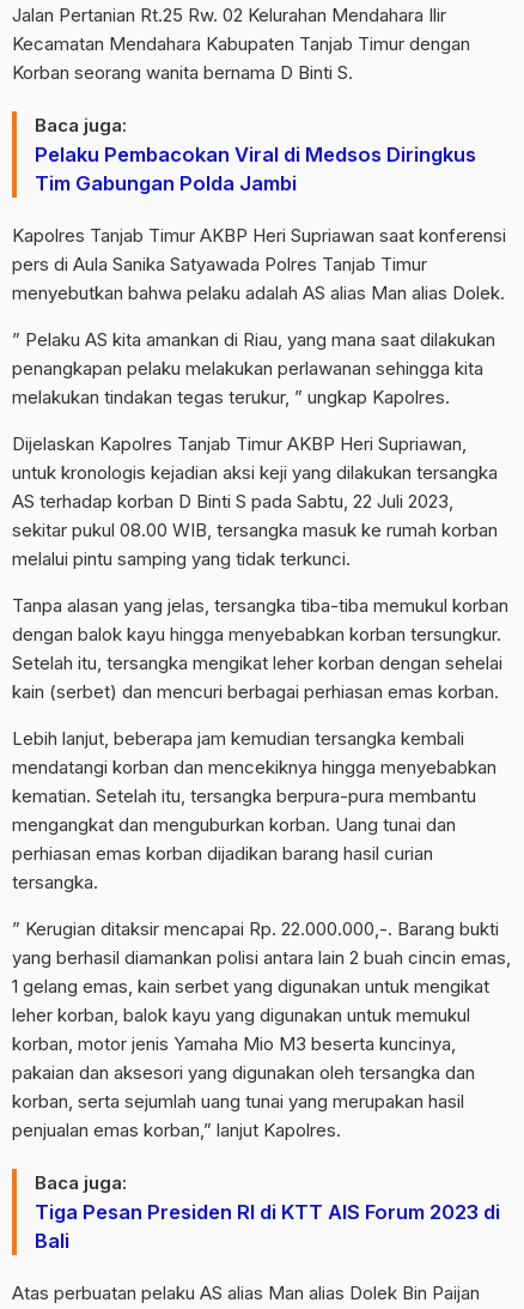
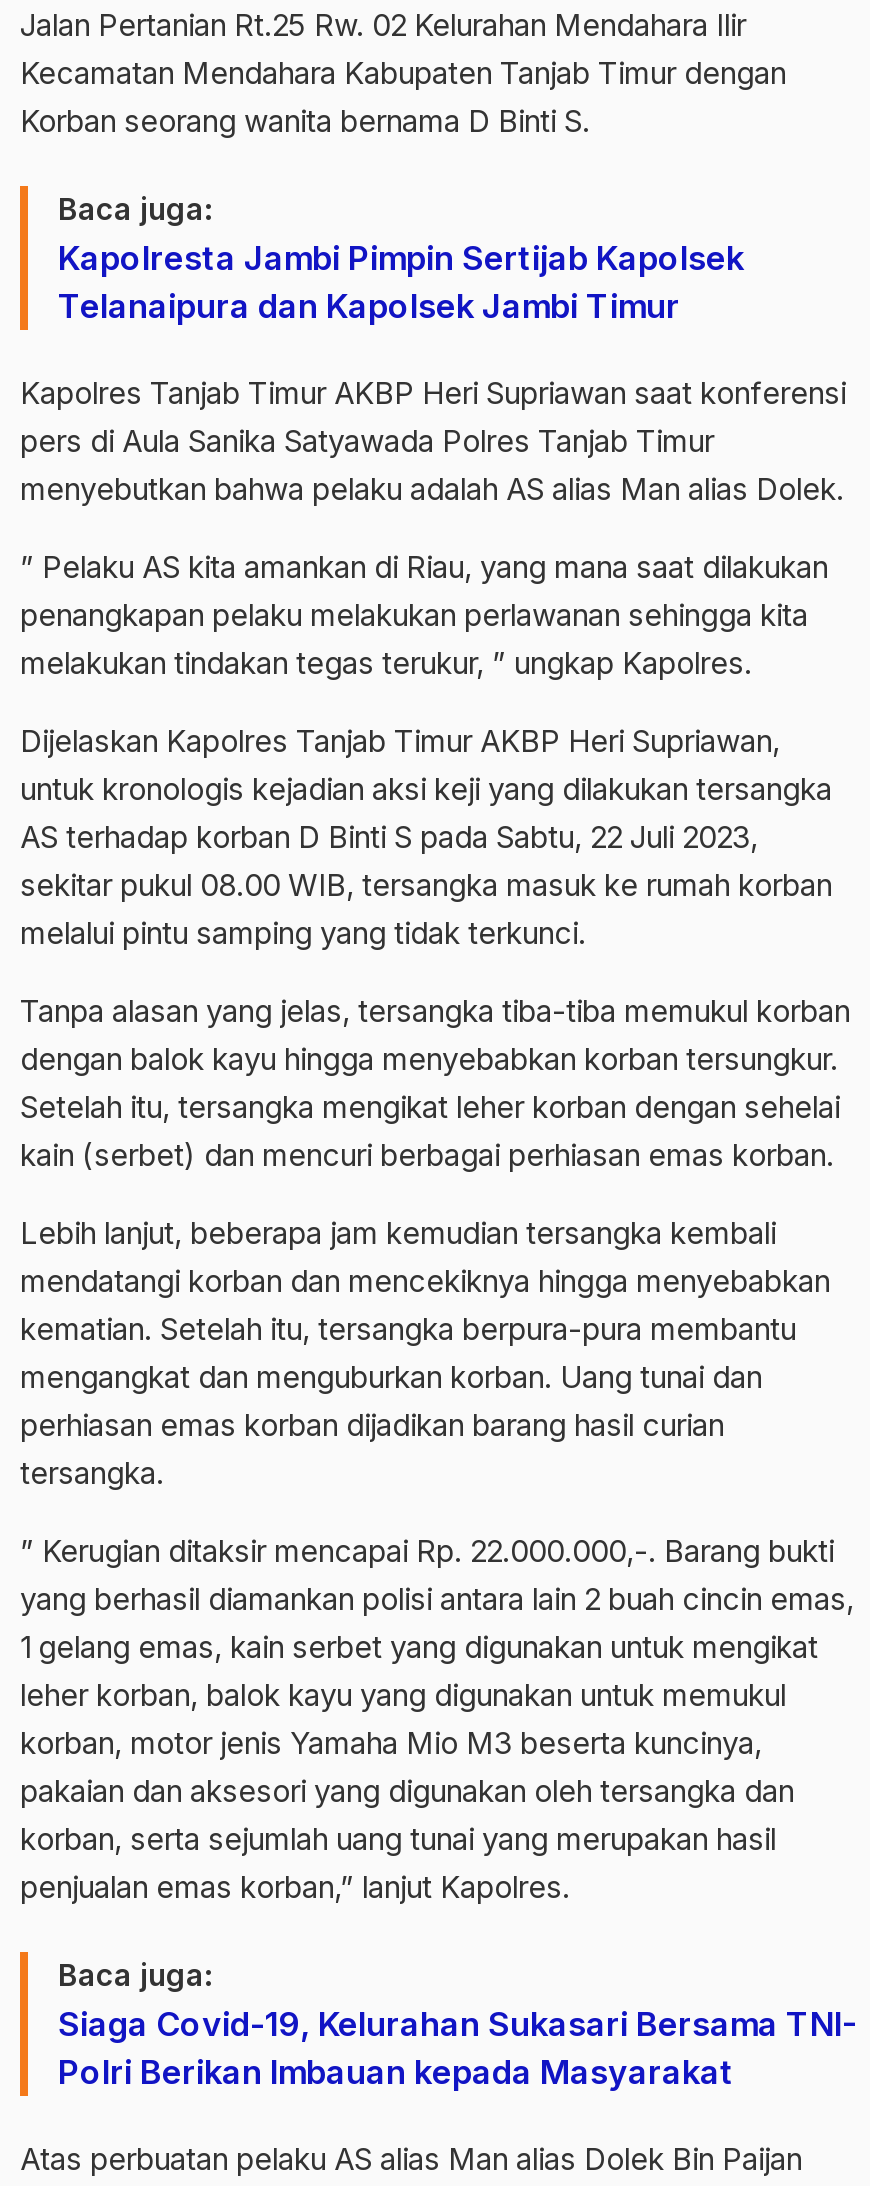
- Pelaku Pembacokan Viral di Medsos Diringkus
- Tim Gabungan Polda Jambi
+ Kapolresta Jambi Pimpin Sertijab Kapolsek
+ Telanaipura dan Kapolsek Jambi Timur

- Tiga Pesan Presiden RI di KTT AIS Forum 2023 di
- Bali
+ Siaga Covid-19, Kelurahan Sukasari Bersama TNI-
+ Polri Berikan Imbauan kepada Masyarakat
